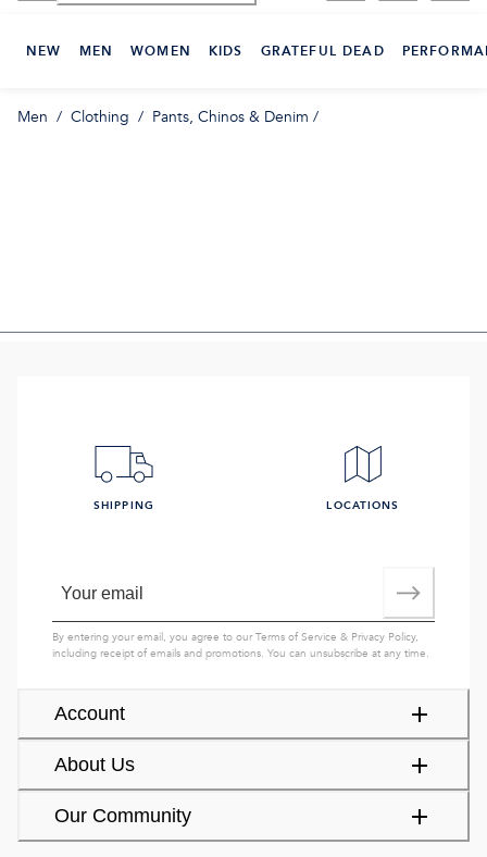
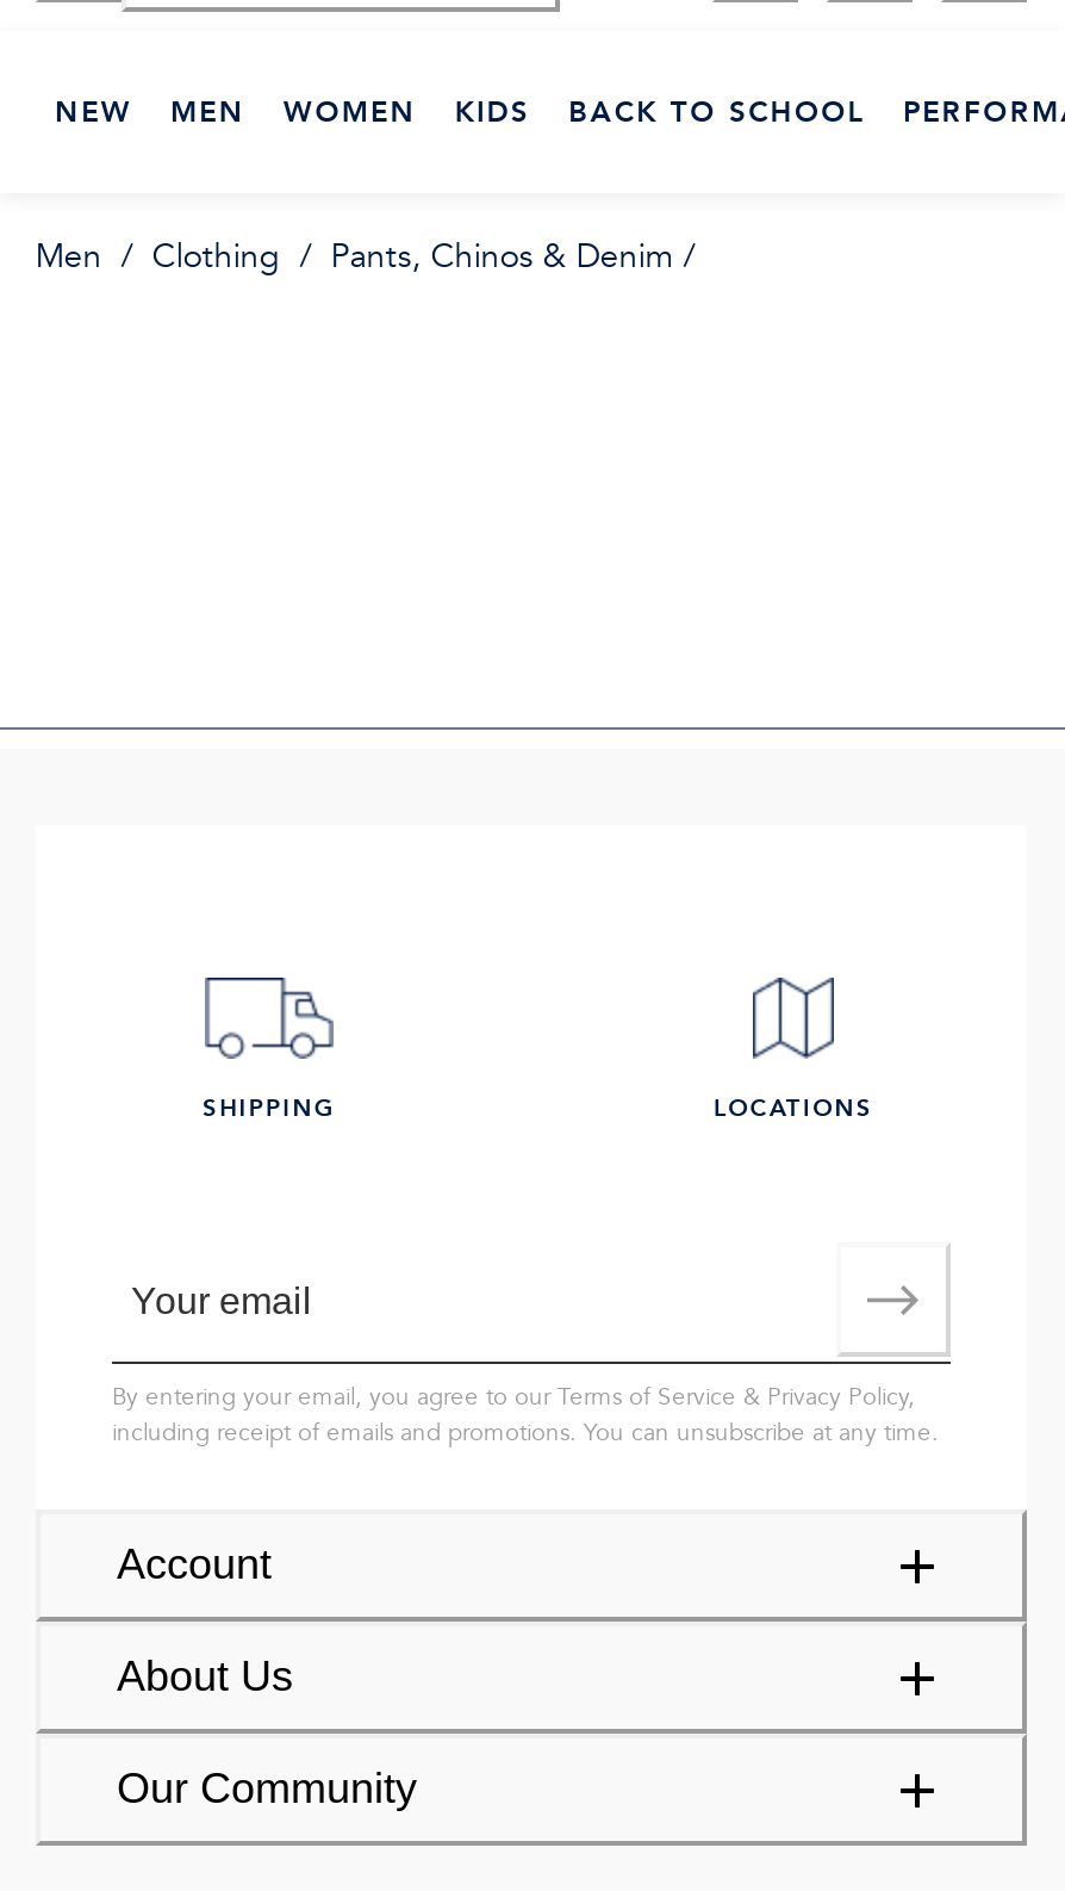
- GRATEFUL DEAD
+ BACK TO SCHOOL
